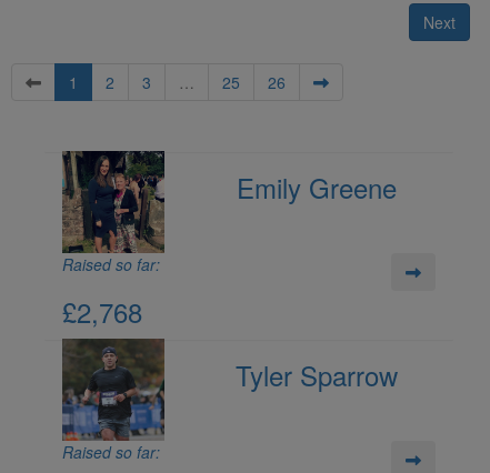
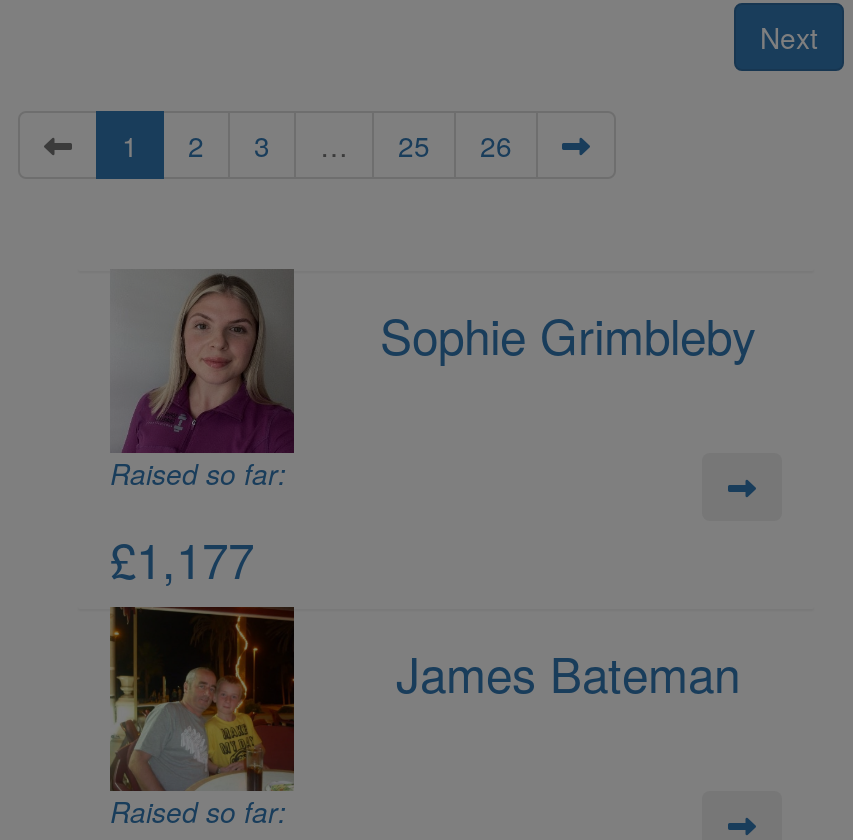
- [image]
- £2,768
+ [image]
+ £1,177

- Emily Greene
+ Sophie Grimbleby

- [image]
+ [image]

- Tyler Sparrow
+ James Bateman
